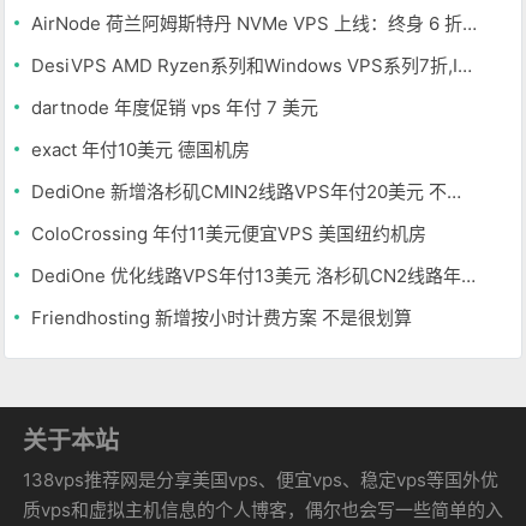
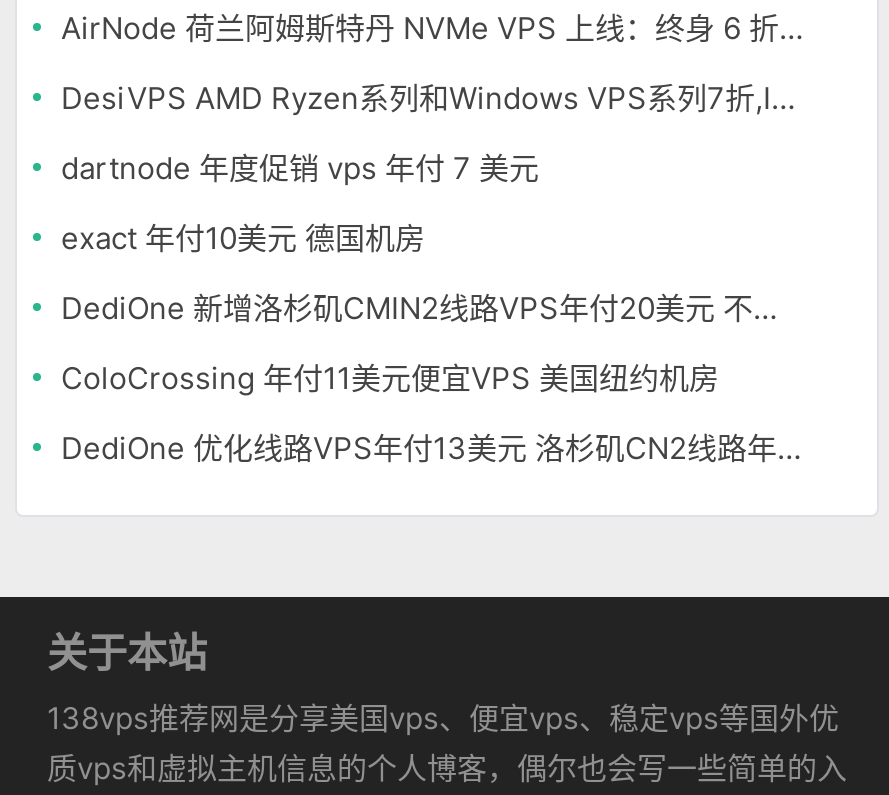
- Friendhosting 新增按小时计费方案 不是很划算
